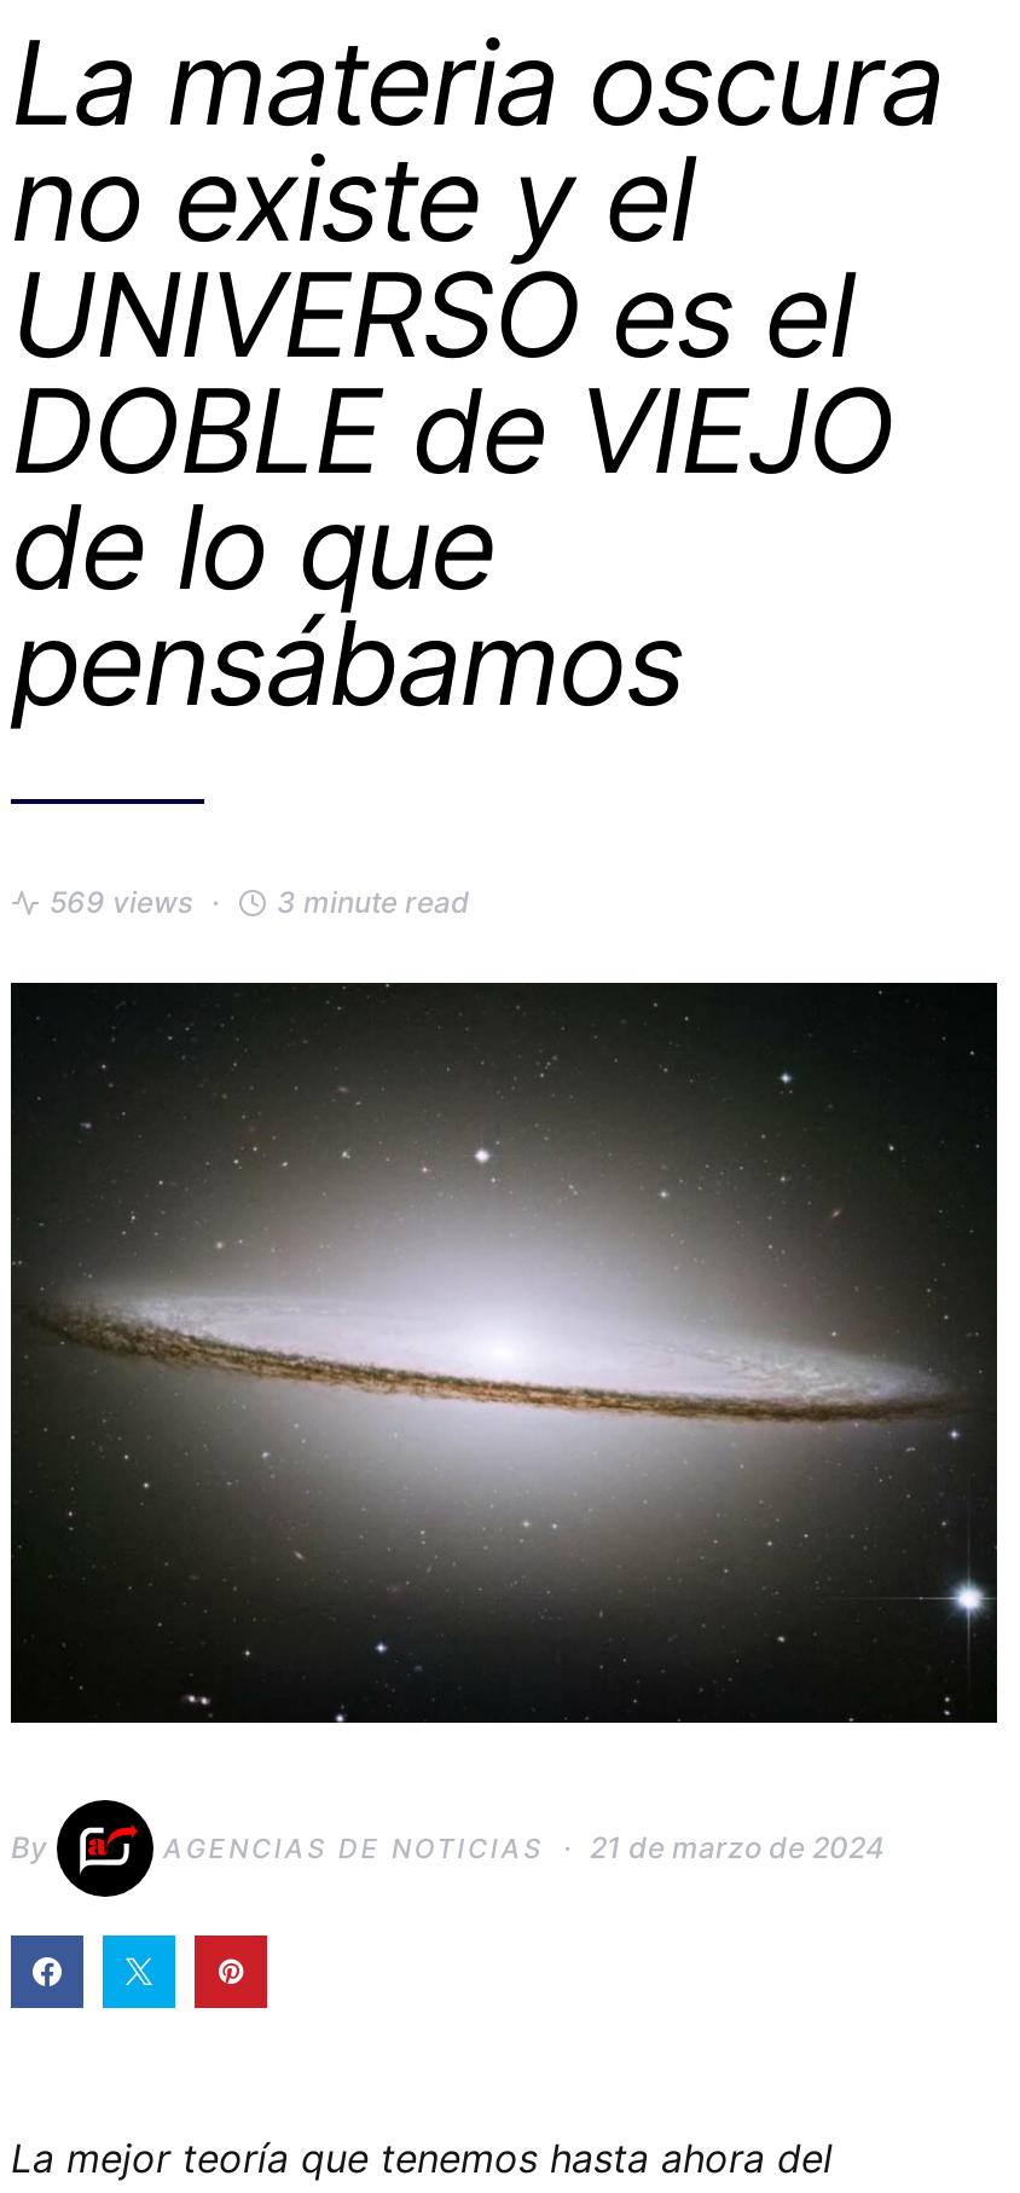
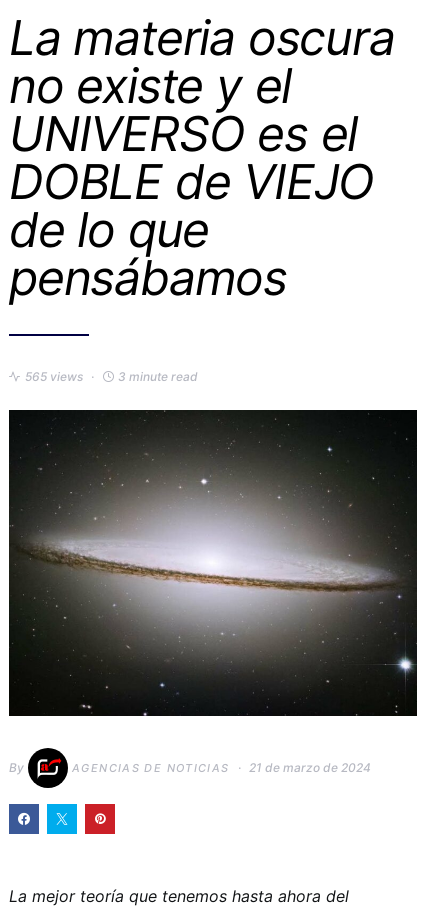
- 569 views
+ 565 views
